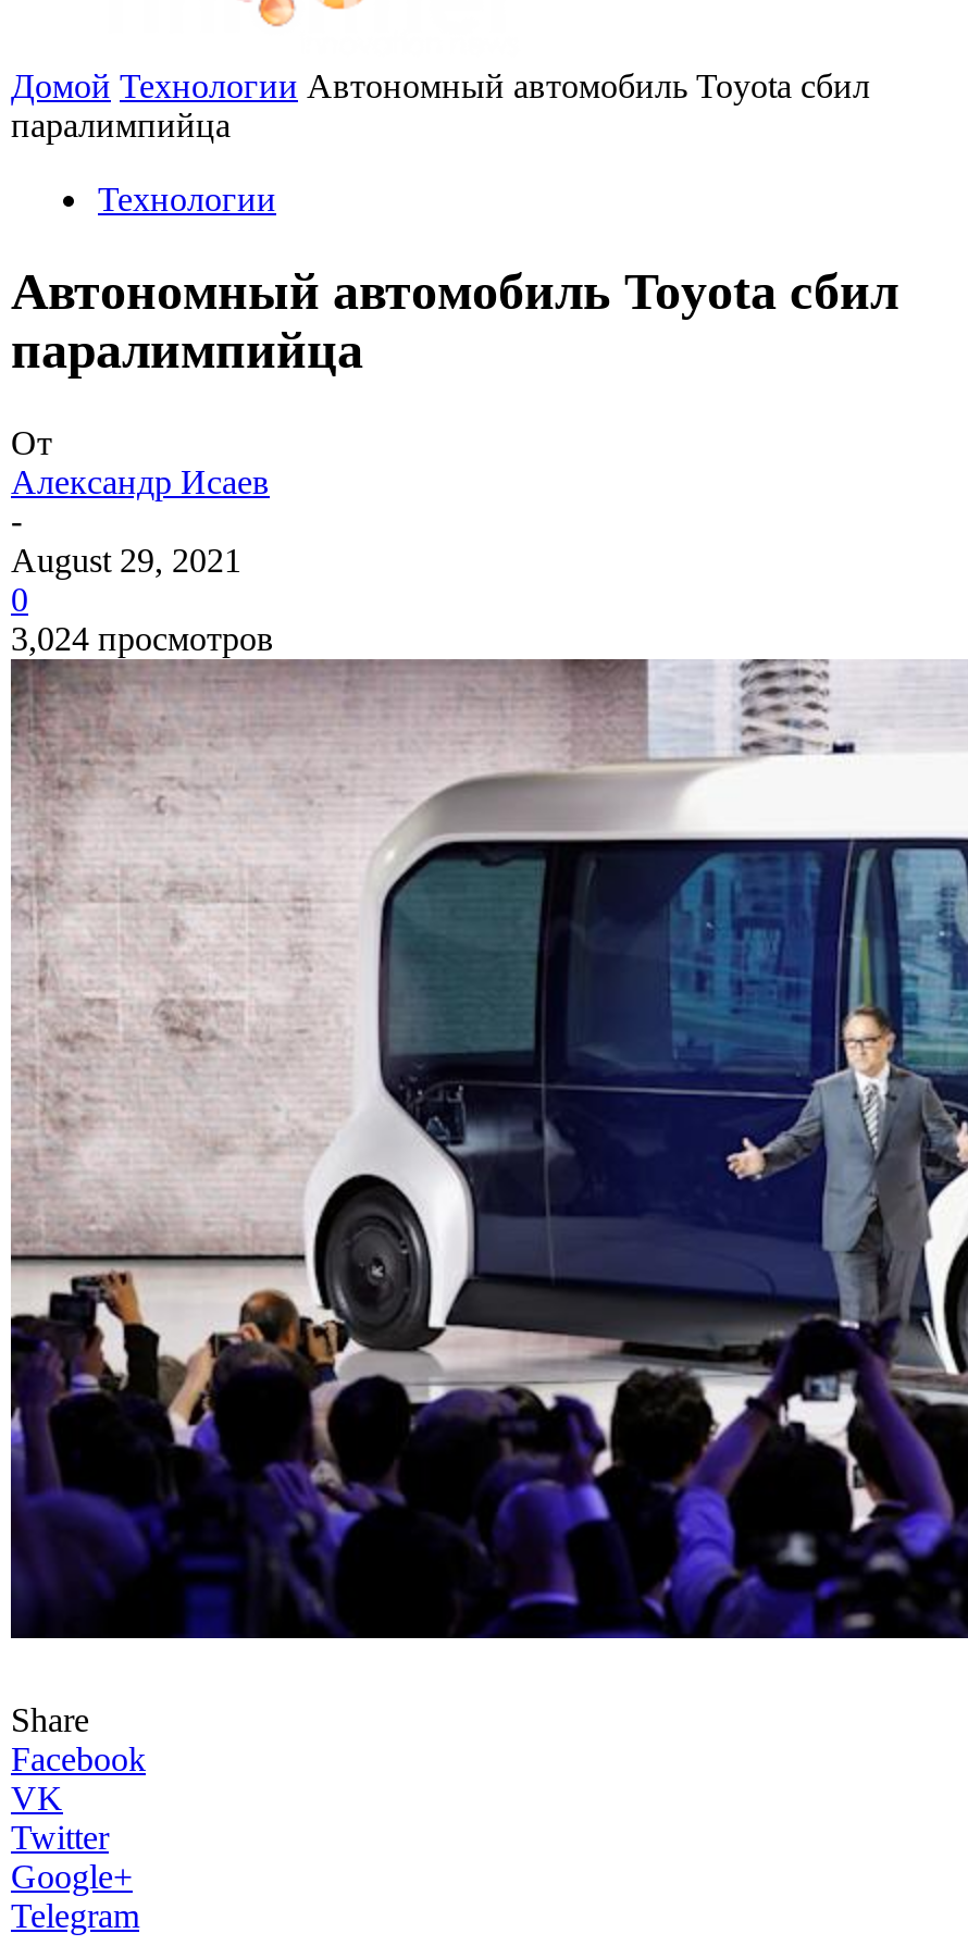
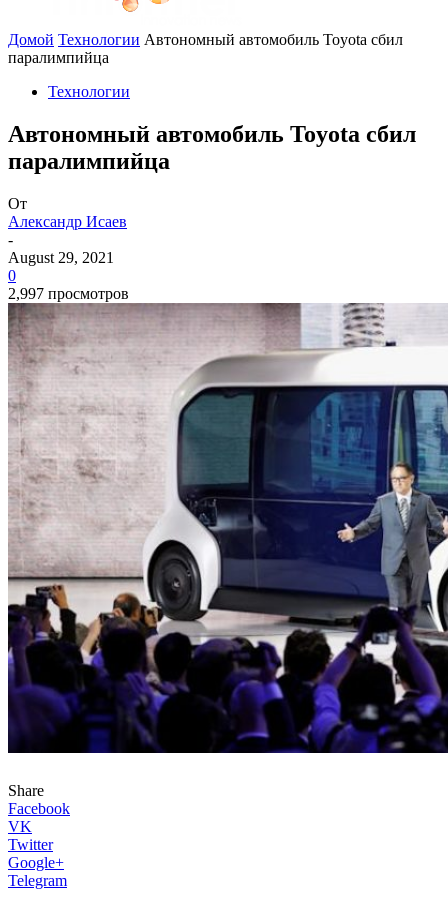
- 3,024 просмотров
+ 2,997 просмотров
